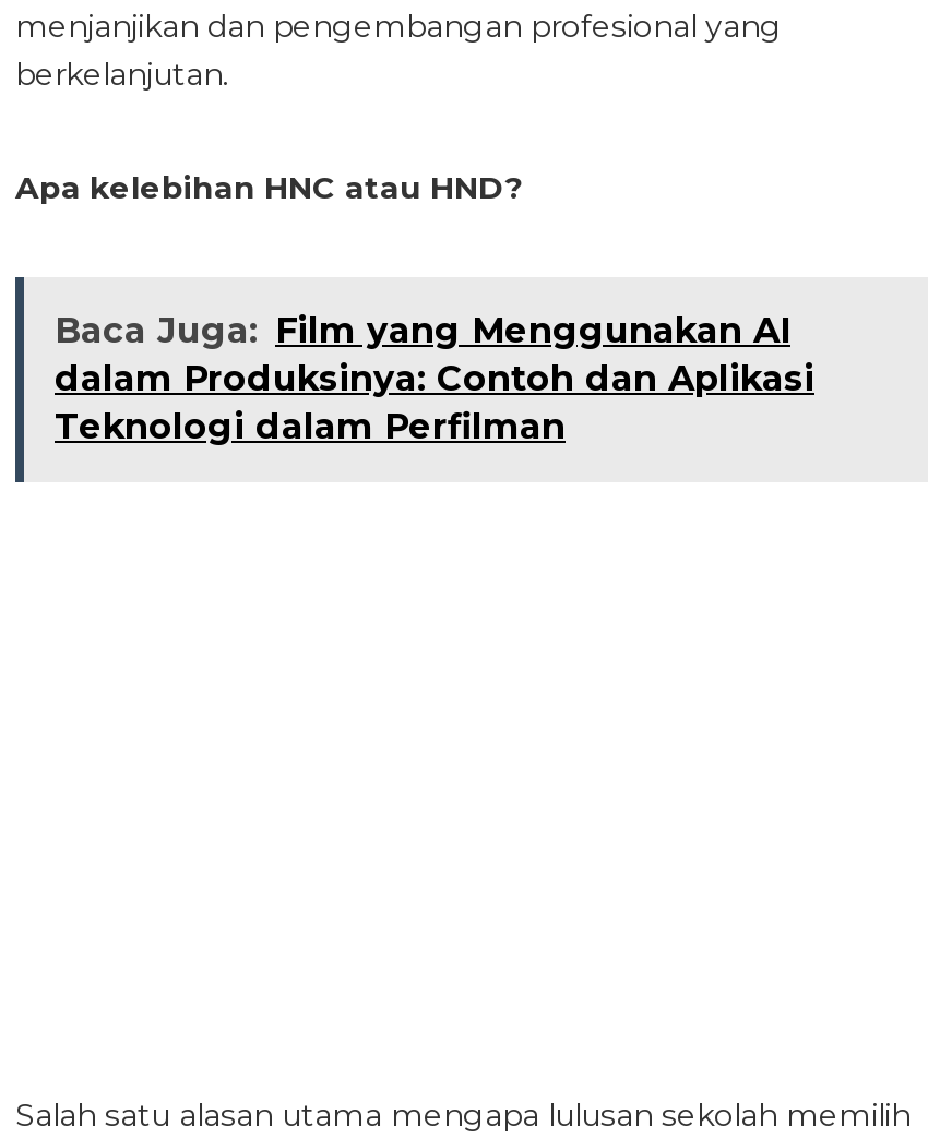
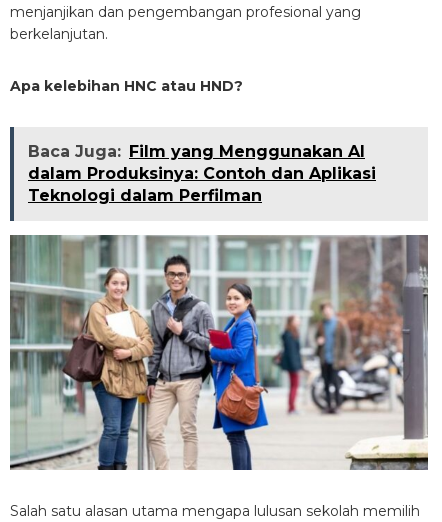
+ [image]
